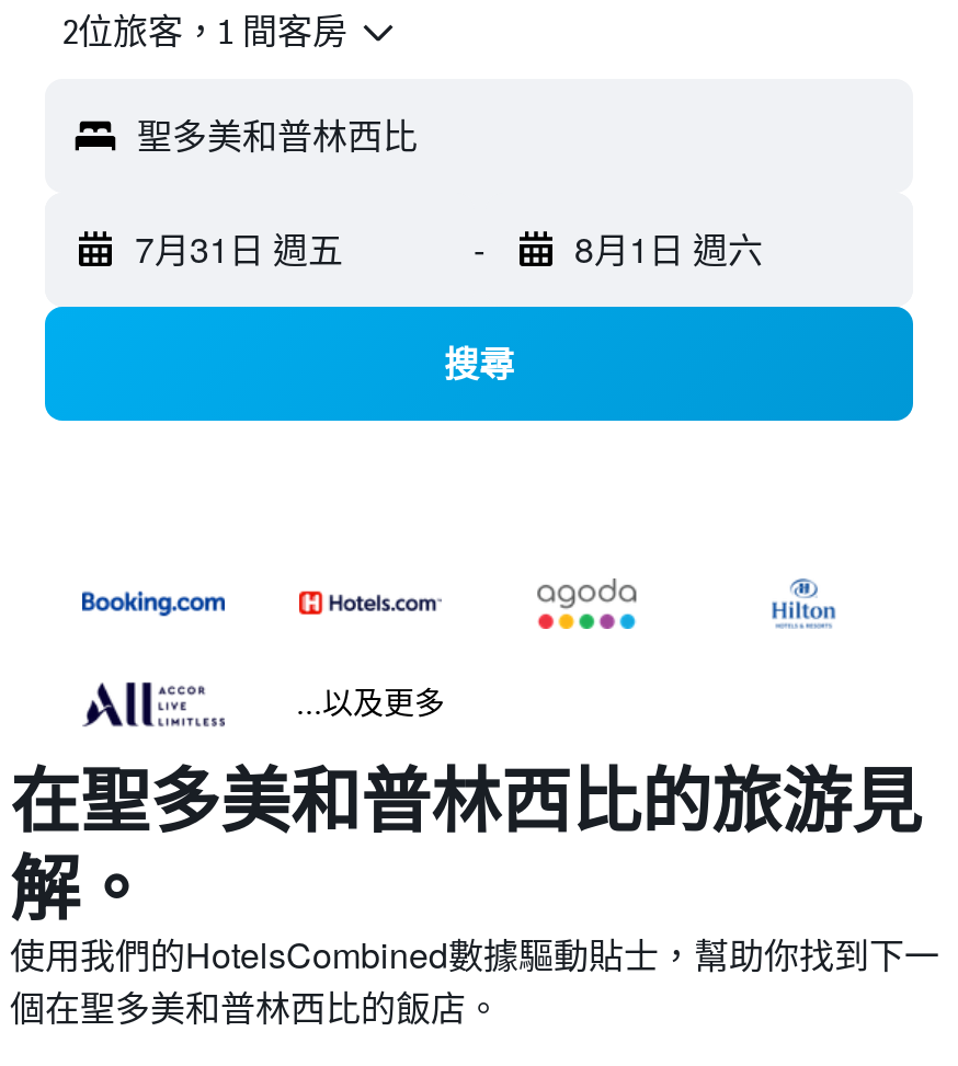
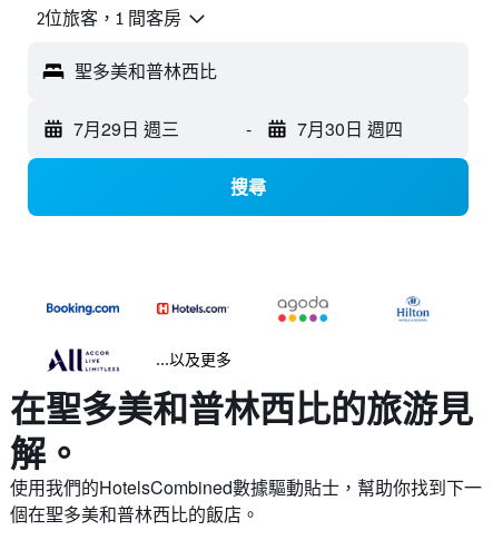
- 7月31日 週五
+ 7月29日 週三

- 8月1日 週六
+ 7月30日 週四
